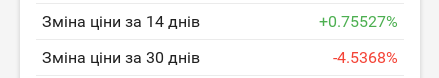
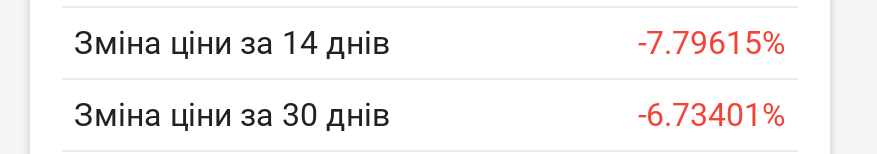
- +0.75527%
+ -7.79615%

- -4.5368%
+ -6.73401%
